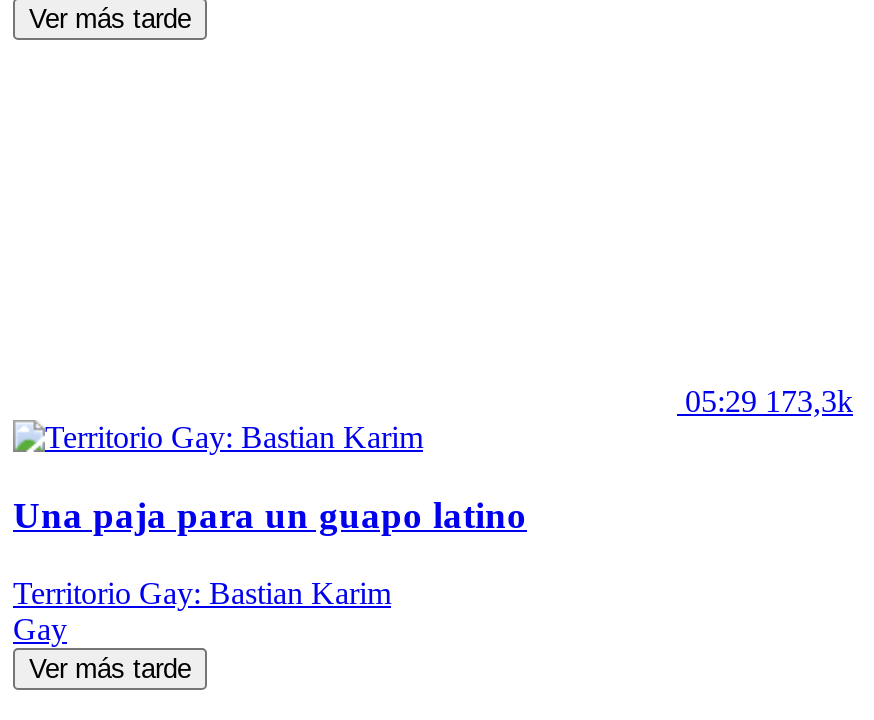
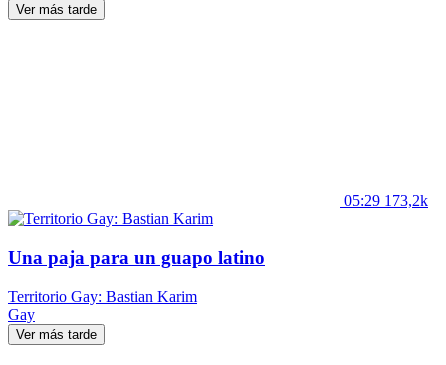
- 05:29 173,3k
+ 05:29 173,2k
